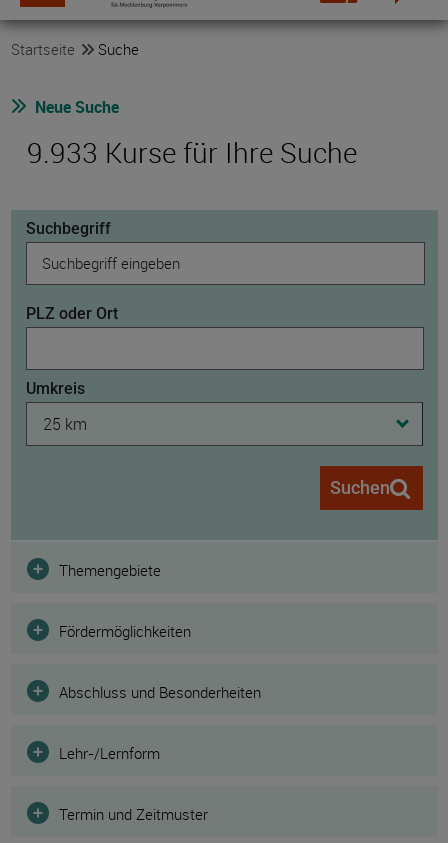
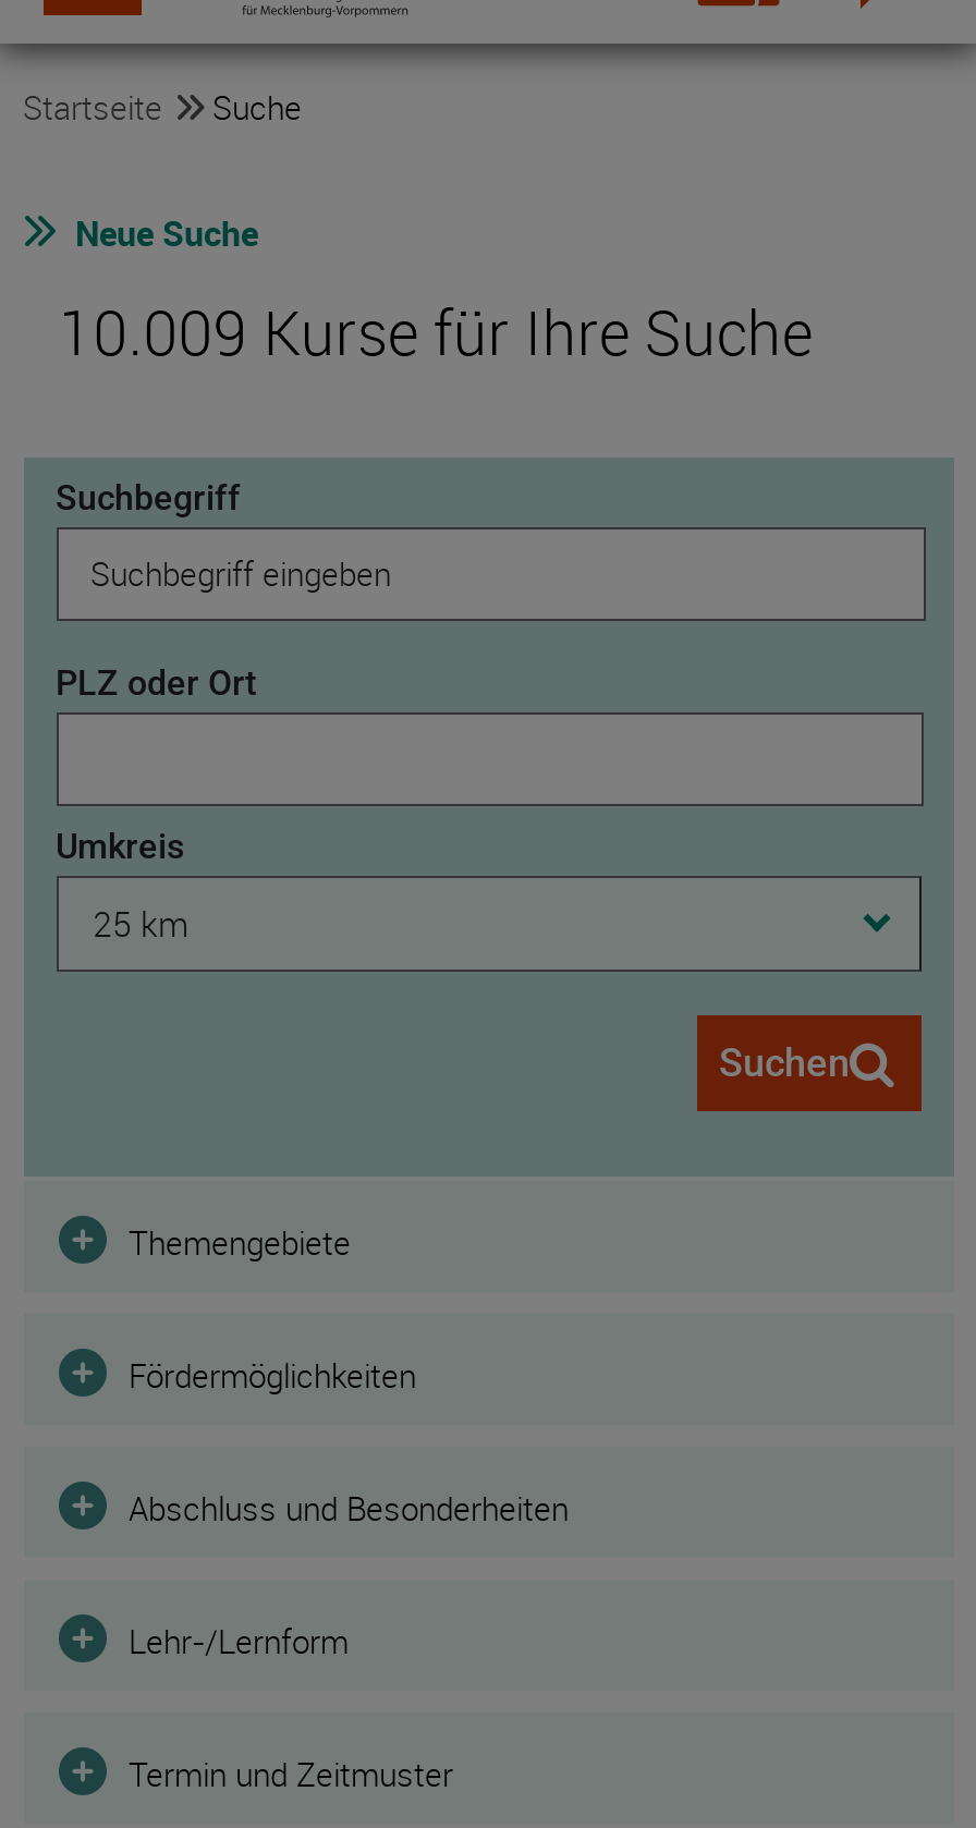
- 9.933 Kurse für Ihre Suche
+ 10.009 Kurse für Ihre Suche
